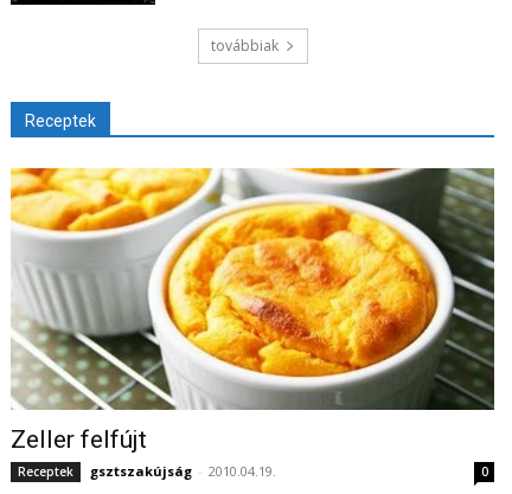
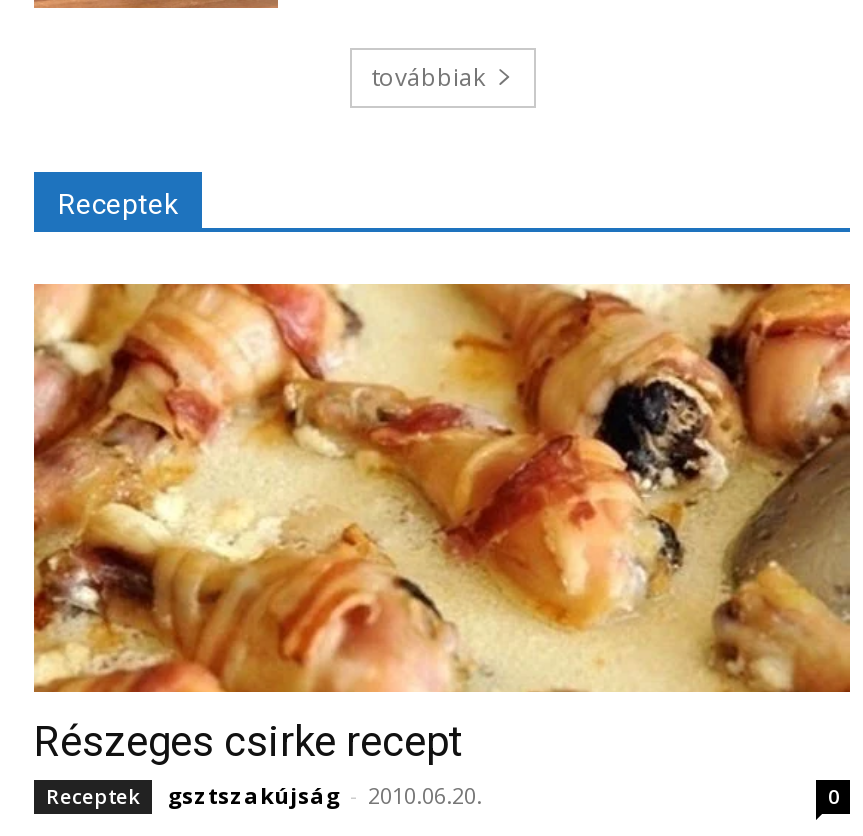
- [image]
- Zeller felfújt
+ [image]
+ Részeges csirke recept

- gsztszakújság - 2010.04.19.
+ gsztszakújság - 2010.06.20.
